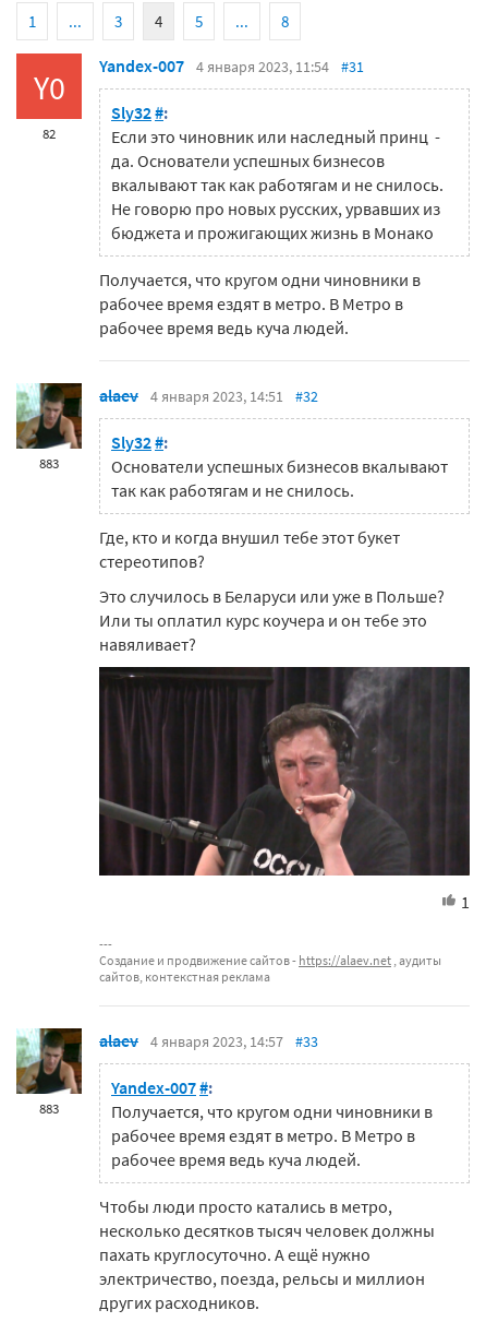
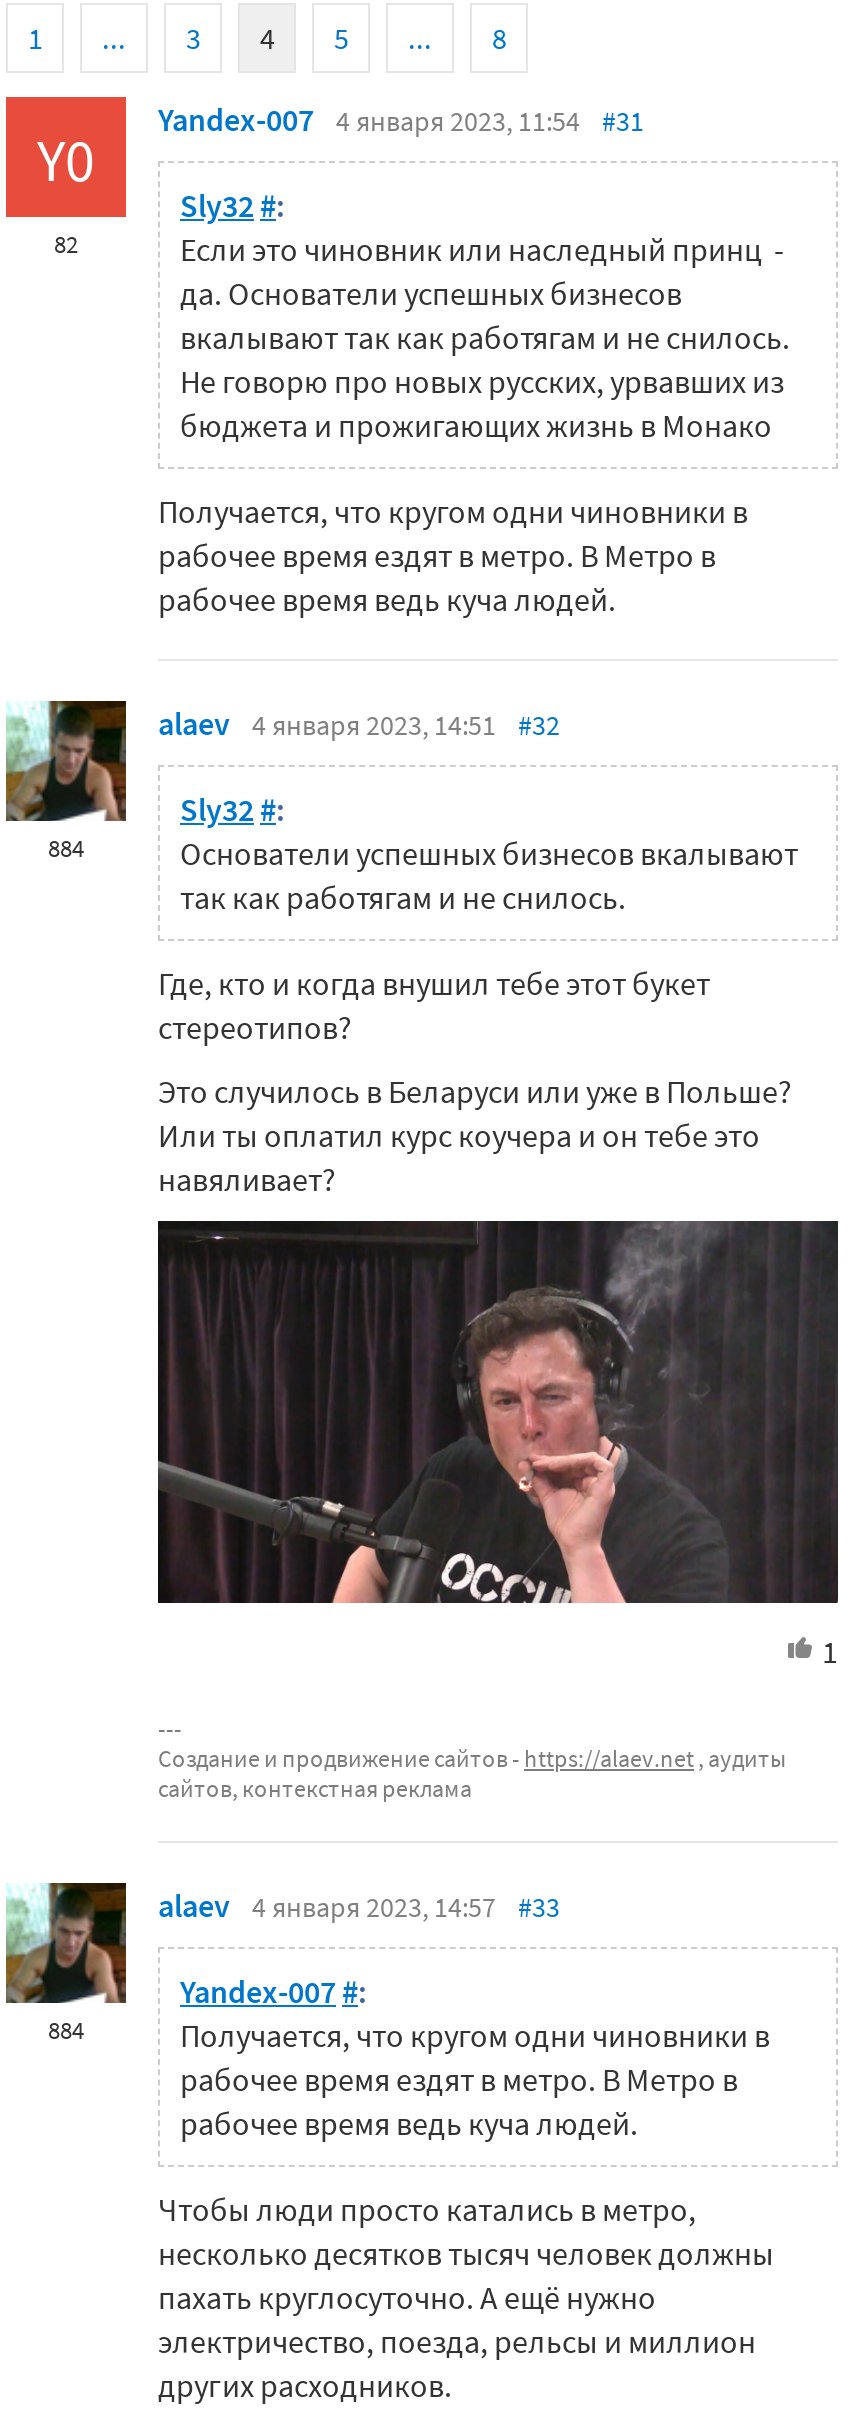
- 883
+ 884

- 883
+ 884
